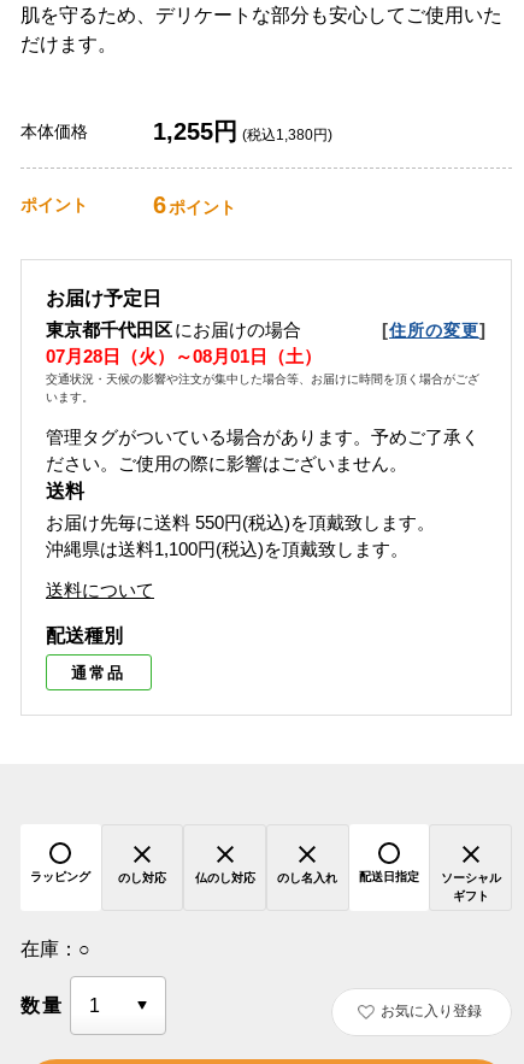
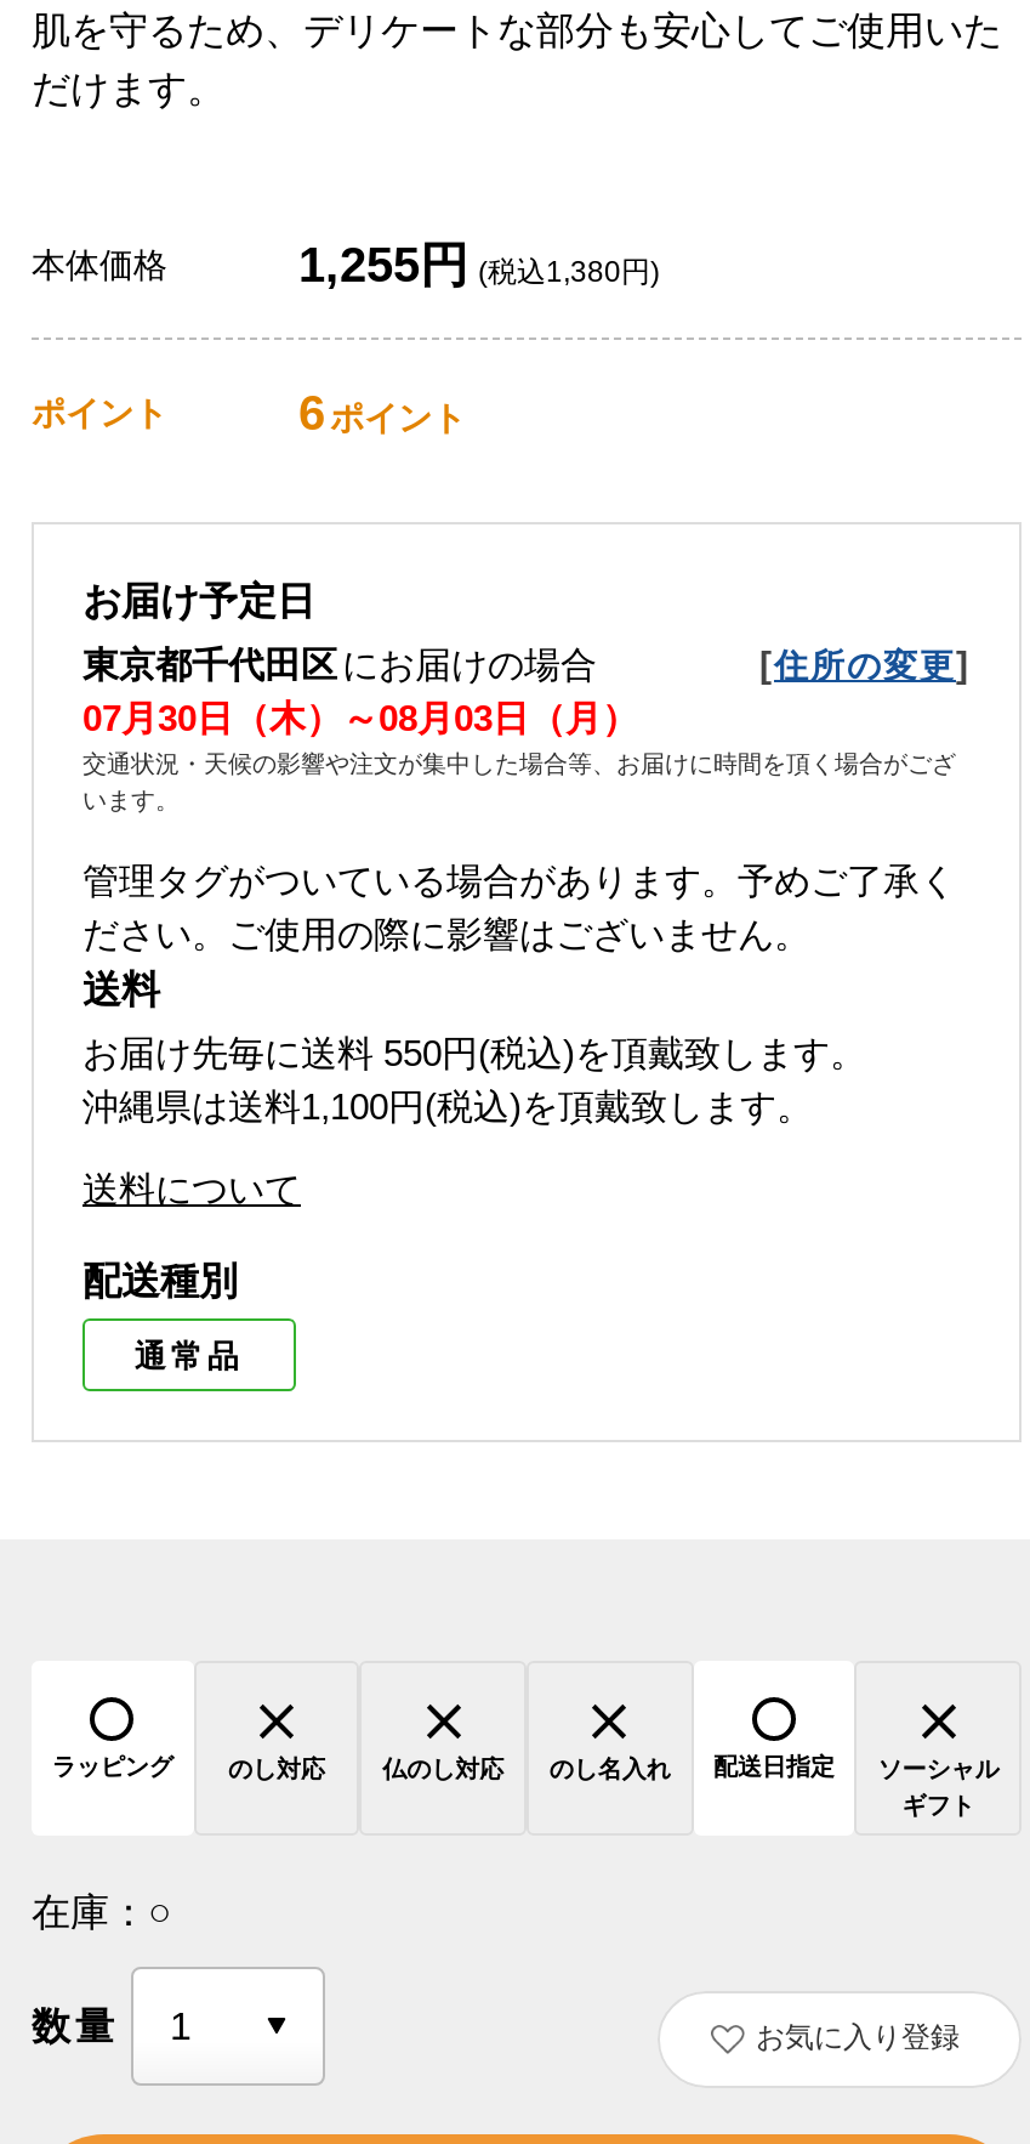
- 07月28日（火）～08月01日（土）
+ 07月30日（木）～08月03日（月）
